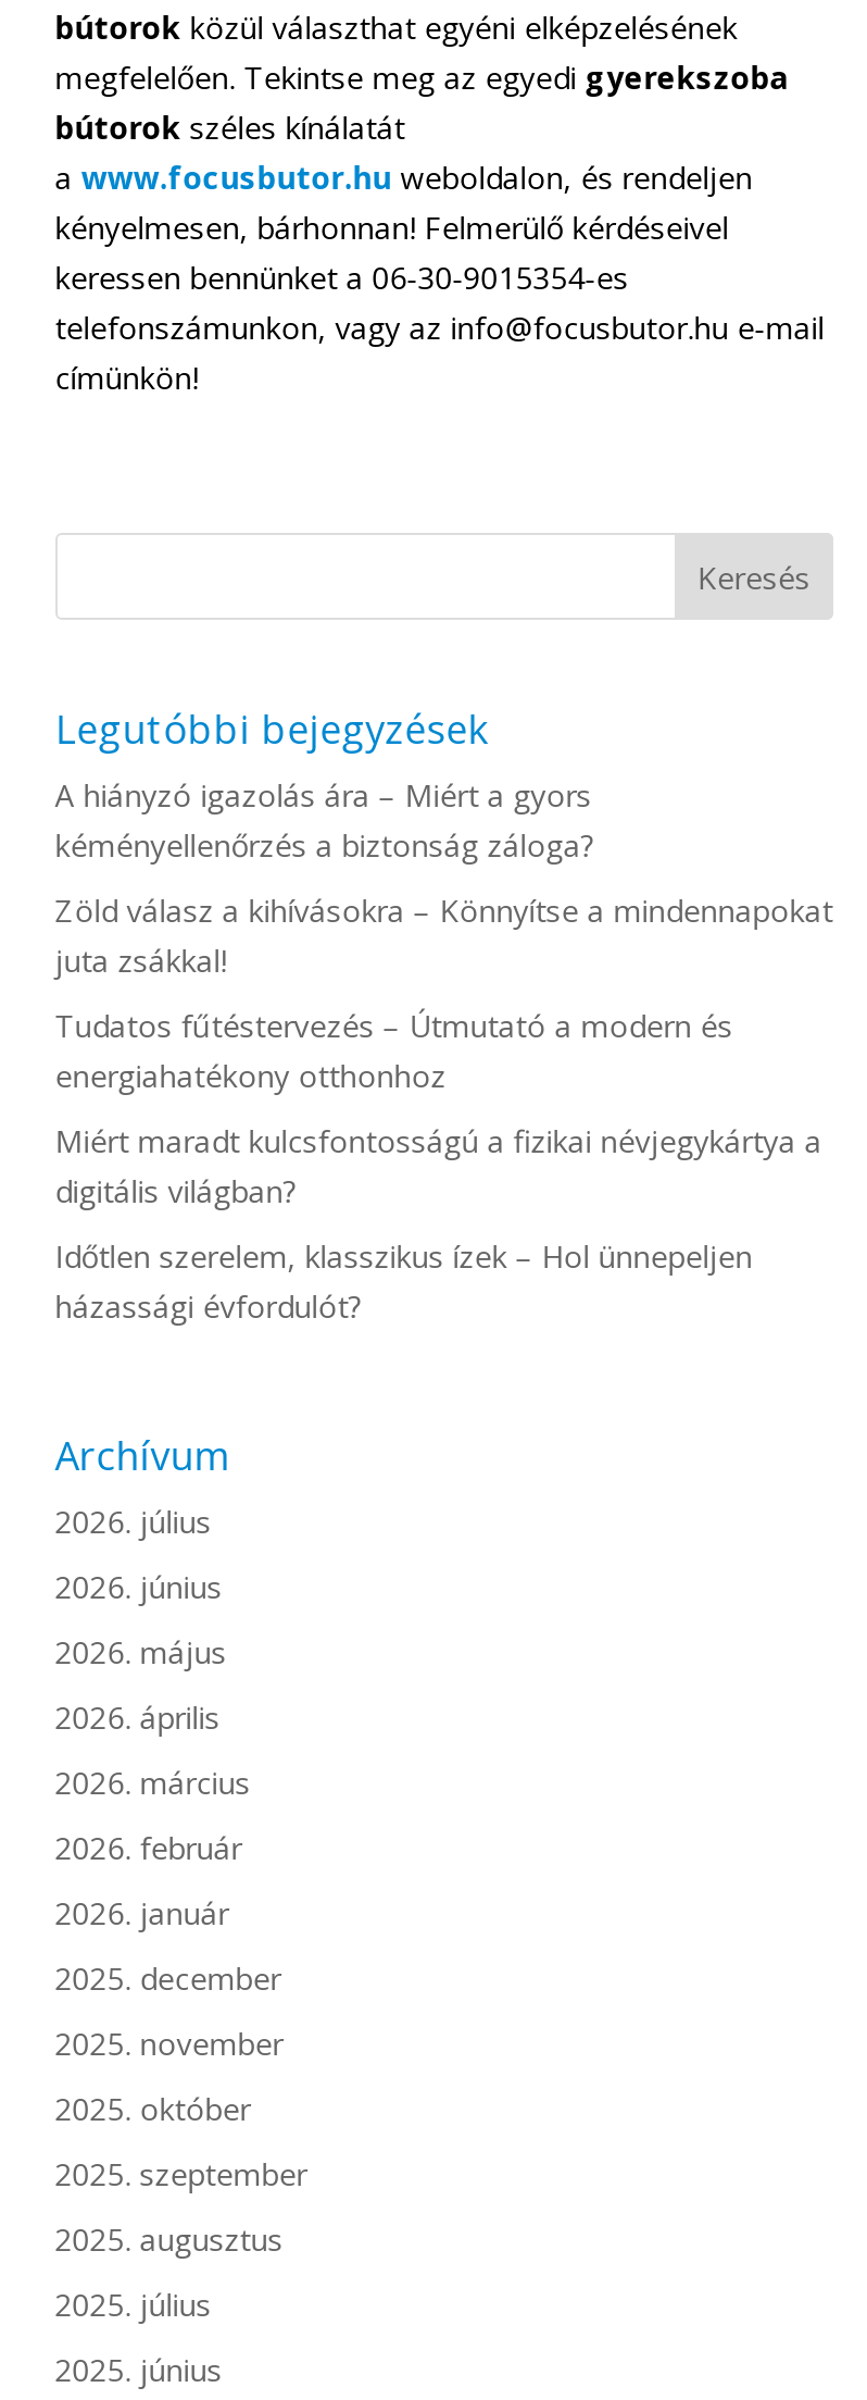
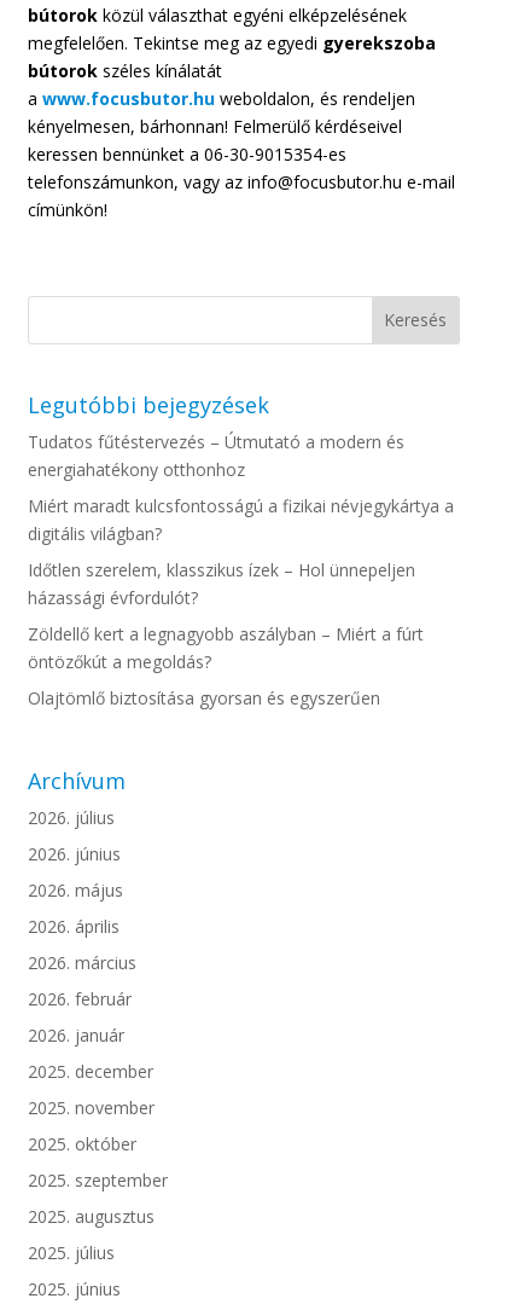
- A hiányzó igazolás ára – Miért a gyors
- kéményellenőrzés a biztonság záloga?
- Zöld válasz a kihívásokra – Könnyítse a mindennapokat
- juta zsákkal!

moved up: Tudatos fűtéstervezés – Útmutató a modern és | energiahatékony otthonhoz | Miért maradt kulcsfontosságú a fizikai névjegykártya a | digitális világban? | Időtlen szerelem, klasszikus ízek – Hol ünnepeljen | házassági évfordulót?

+ Zöldellő kert a legnagyobb aszályban – Miért a fúrt
+ öntözőkút a megoldás?
+ Olajtömlő biztosítása gyorsan és egyszerűen
